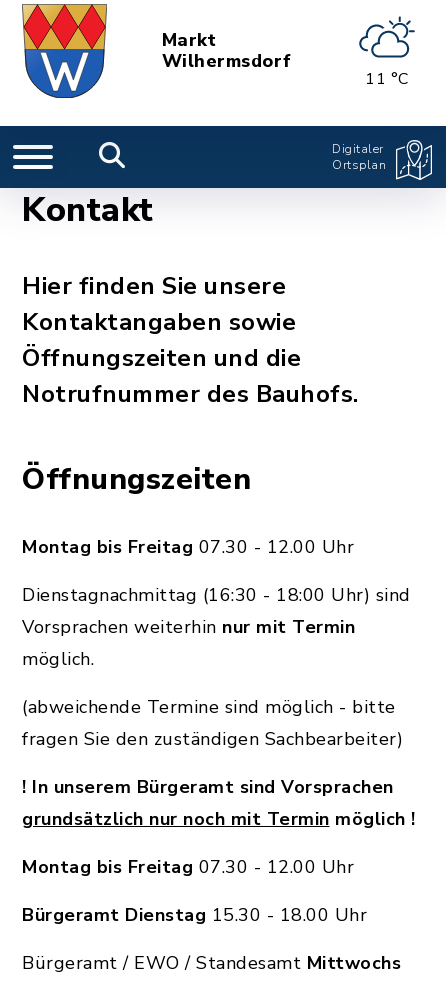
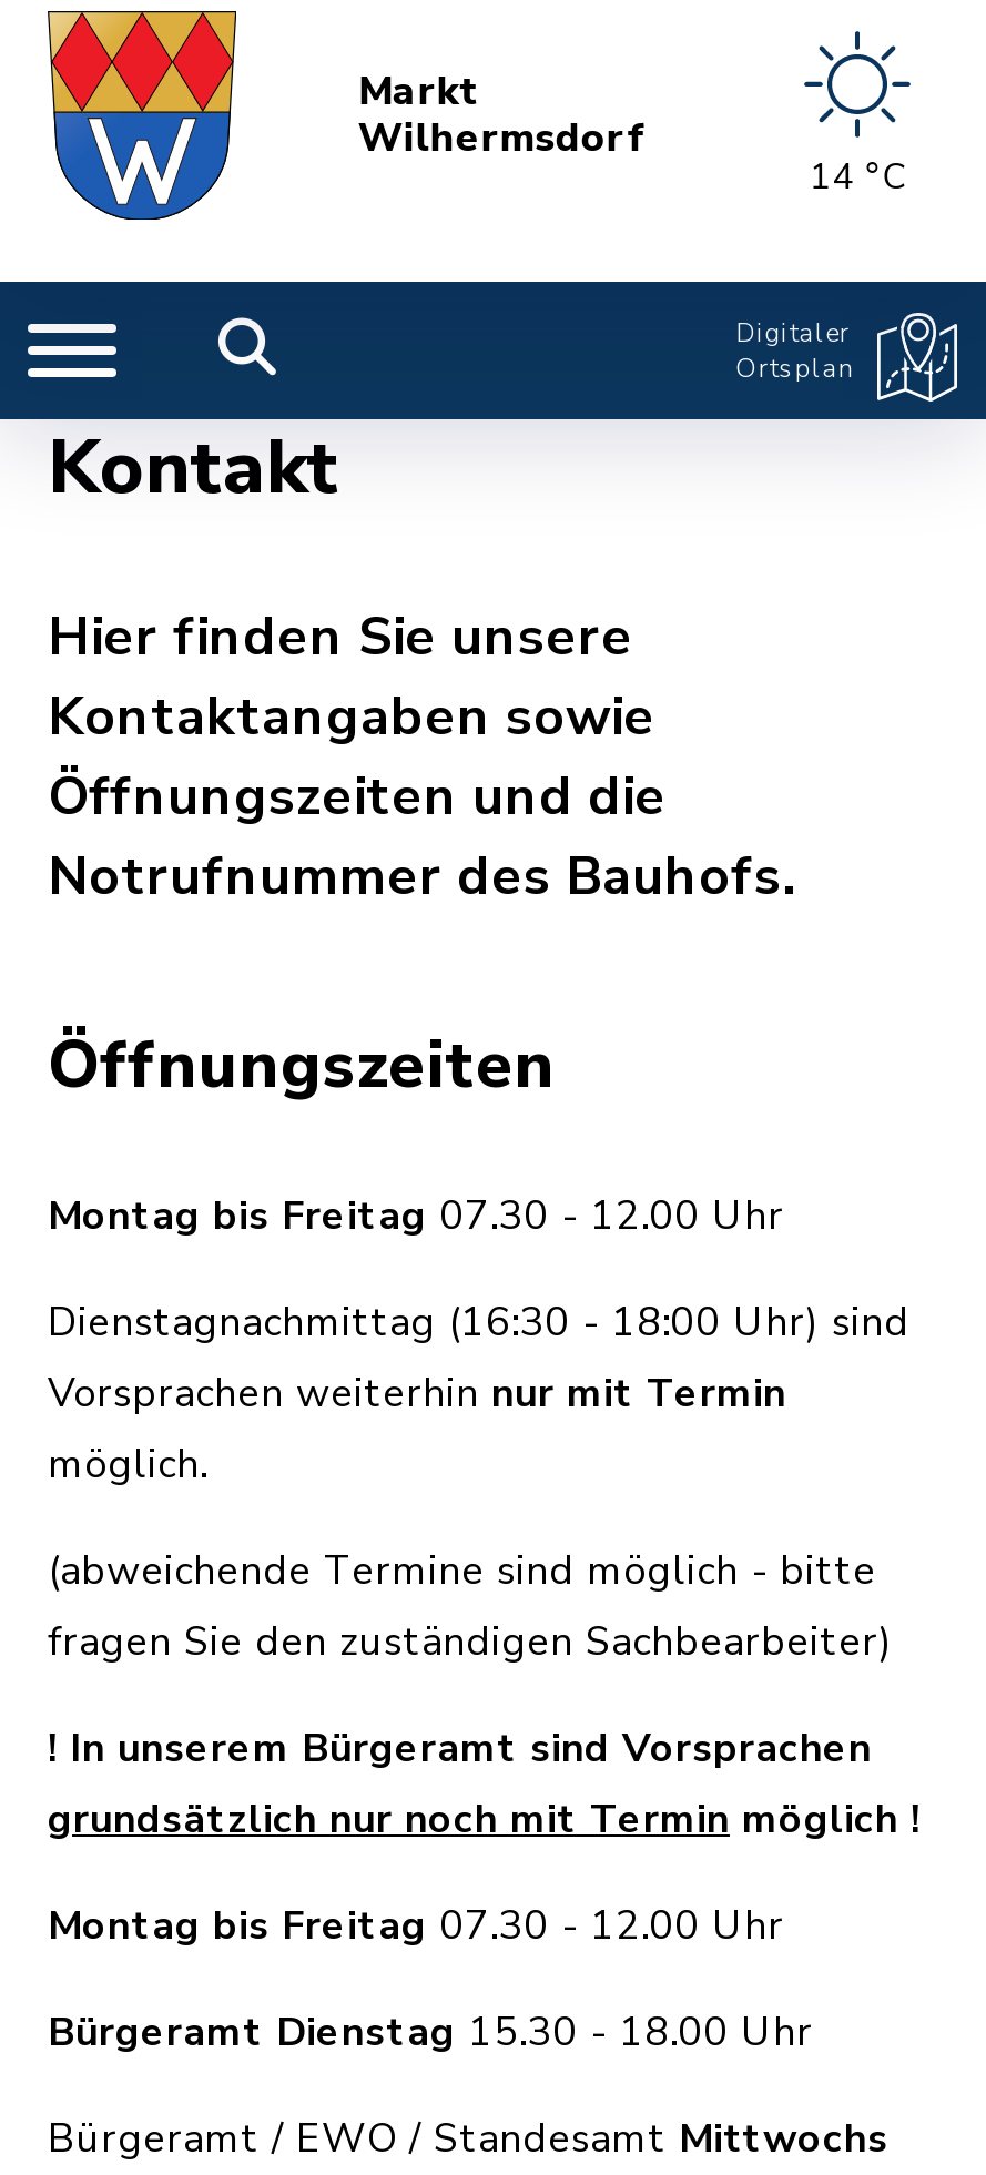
- [image]
- 11 °C
+ [image]
+ 14 °C
